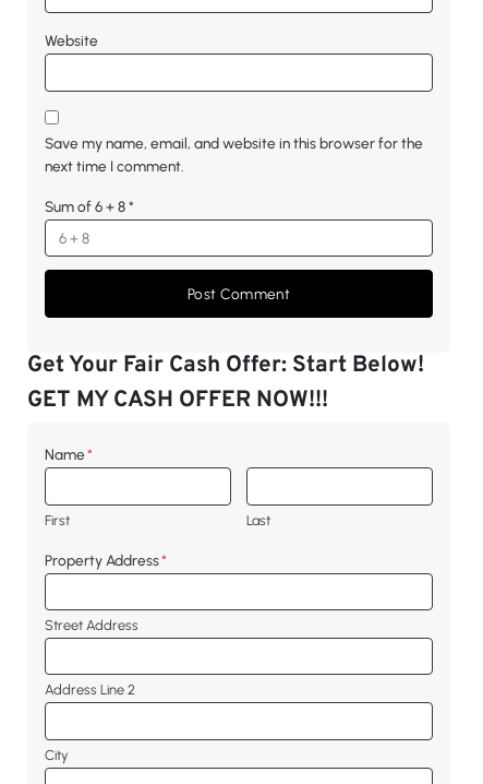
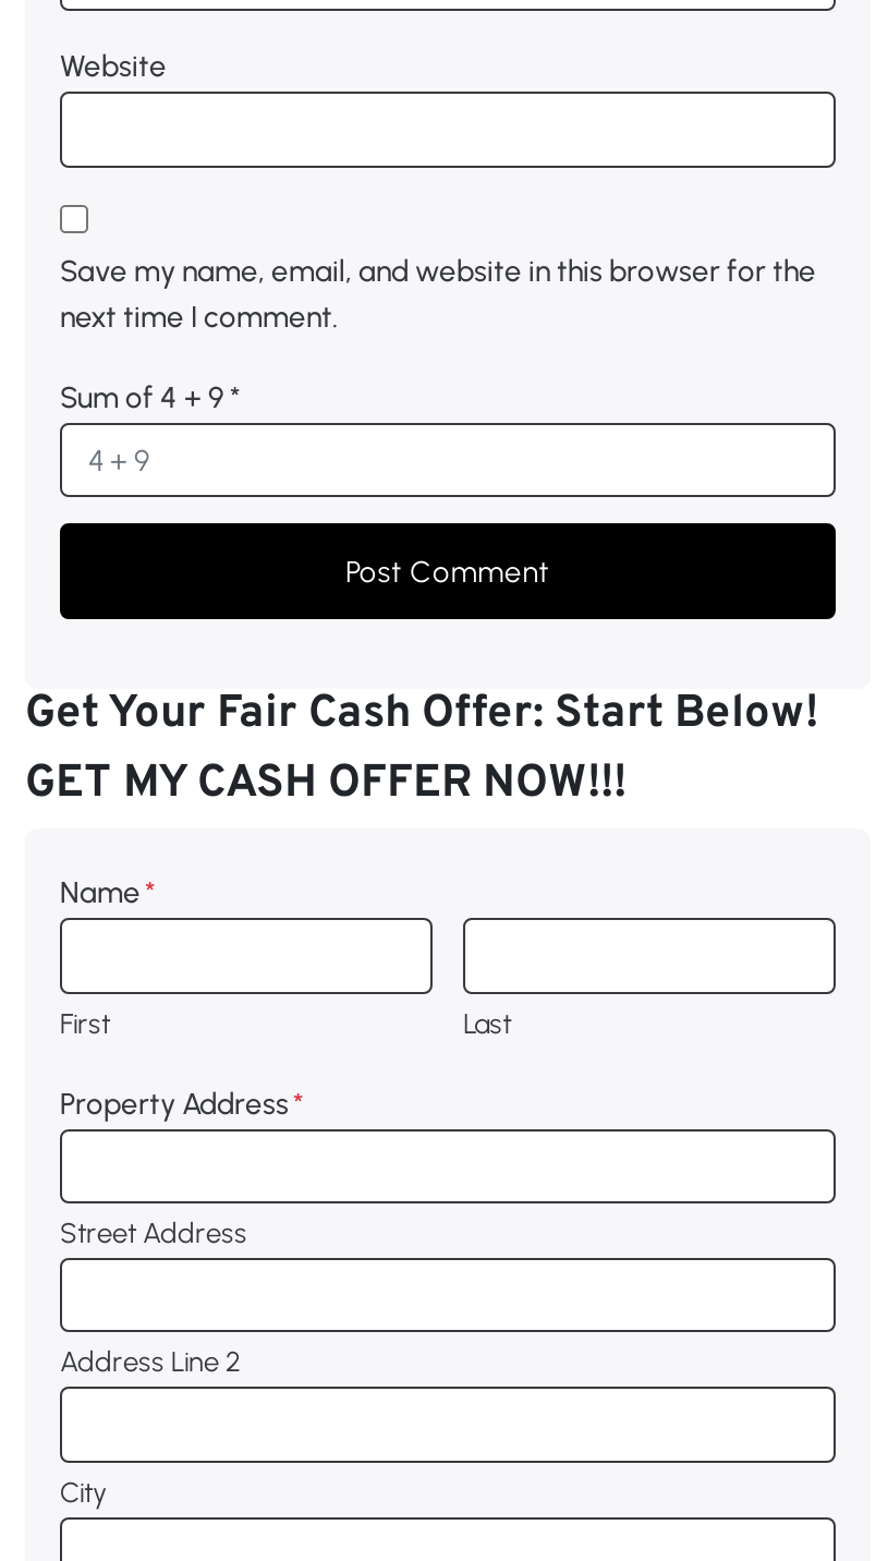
- Sum of 6 + 8 *
+ Sum of 4 + 9 *
